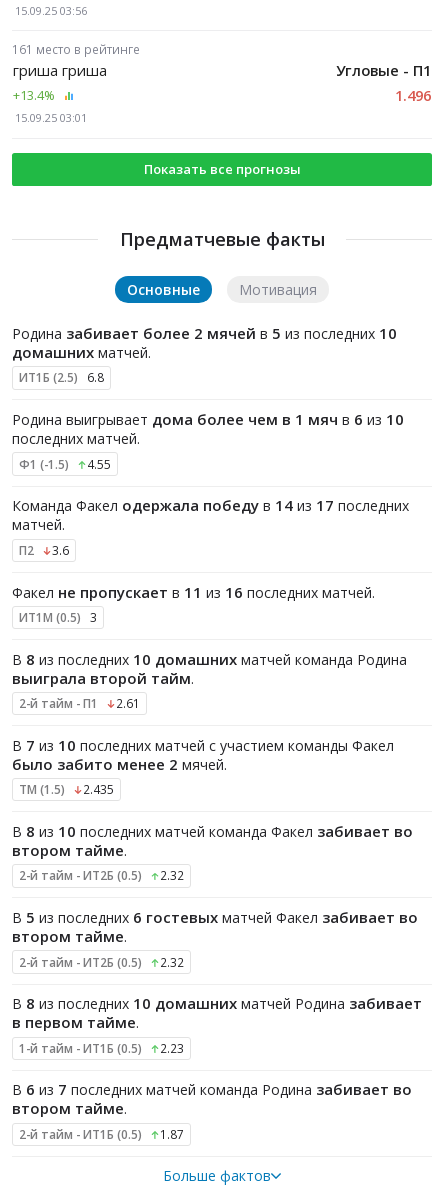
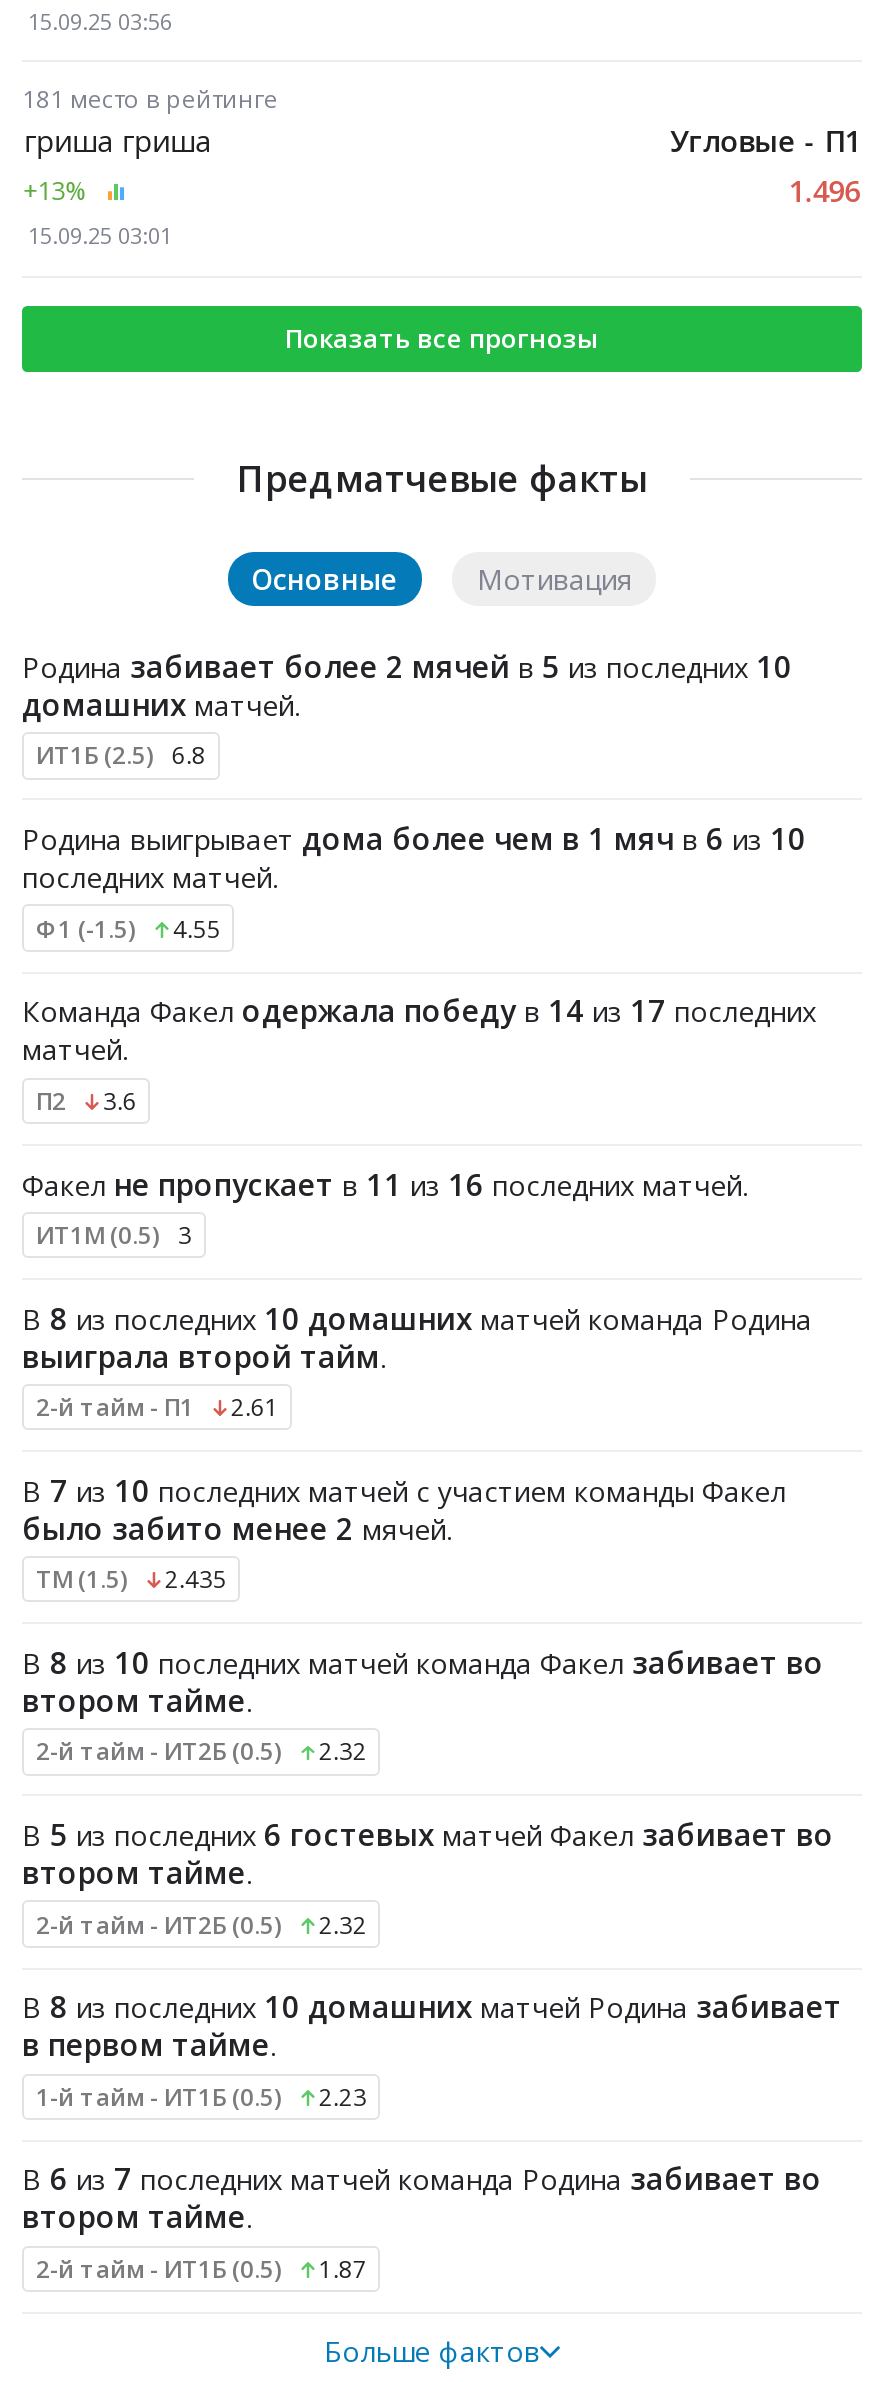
- 161 место в рейтинге
+ 181 место в рейтинге

- +13.4%
+ +13%
